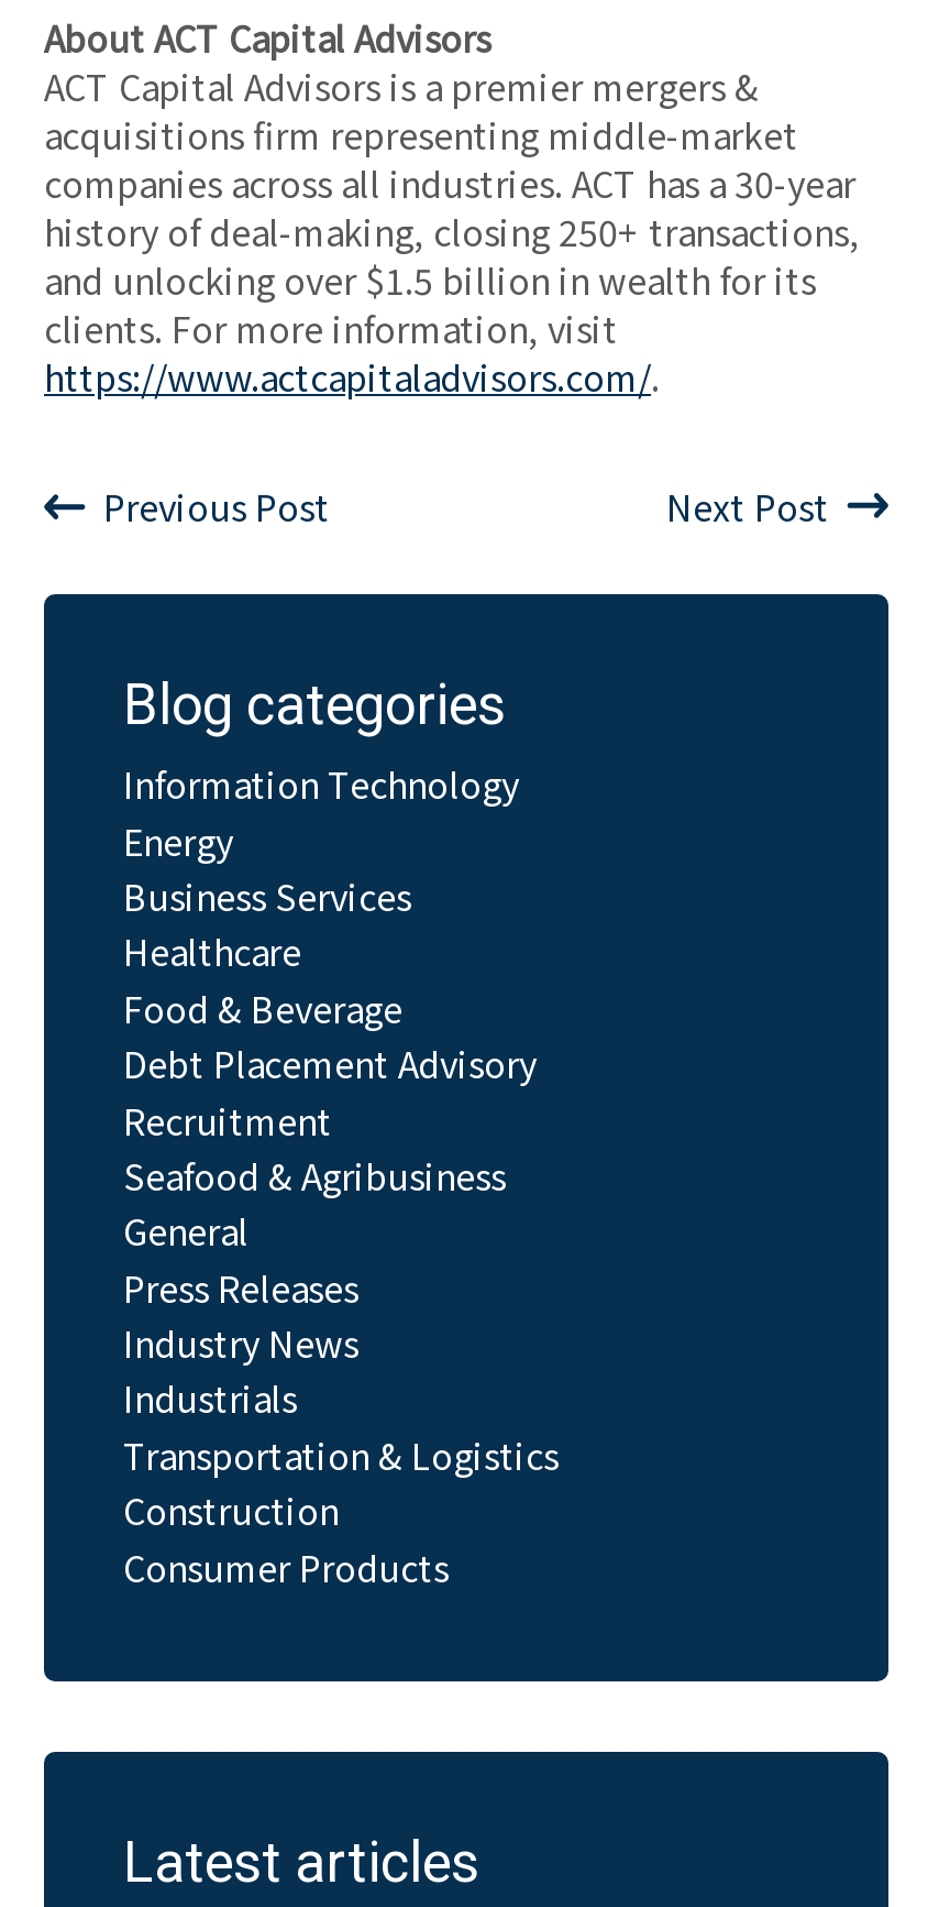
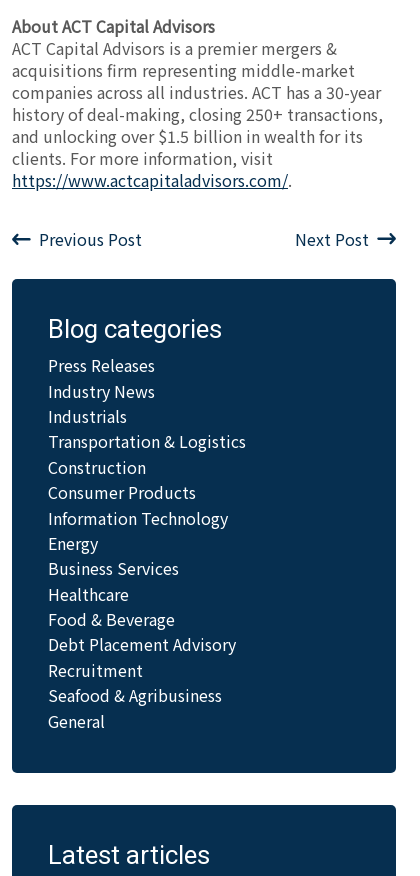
moved down: Information Technology | Energy | Business Services | ... | Seafood & Agribusiness | General

moved up: Press Releases | Industry News | Industrials | Transportation & Logistics | Construction | Consumer Products
